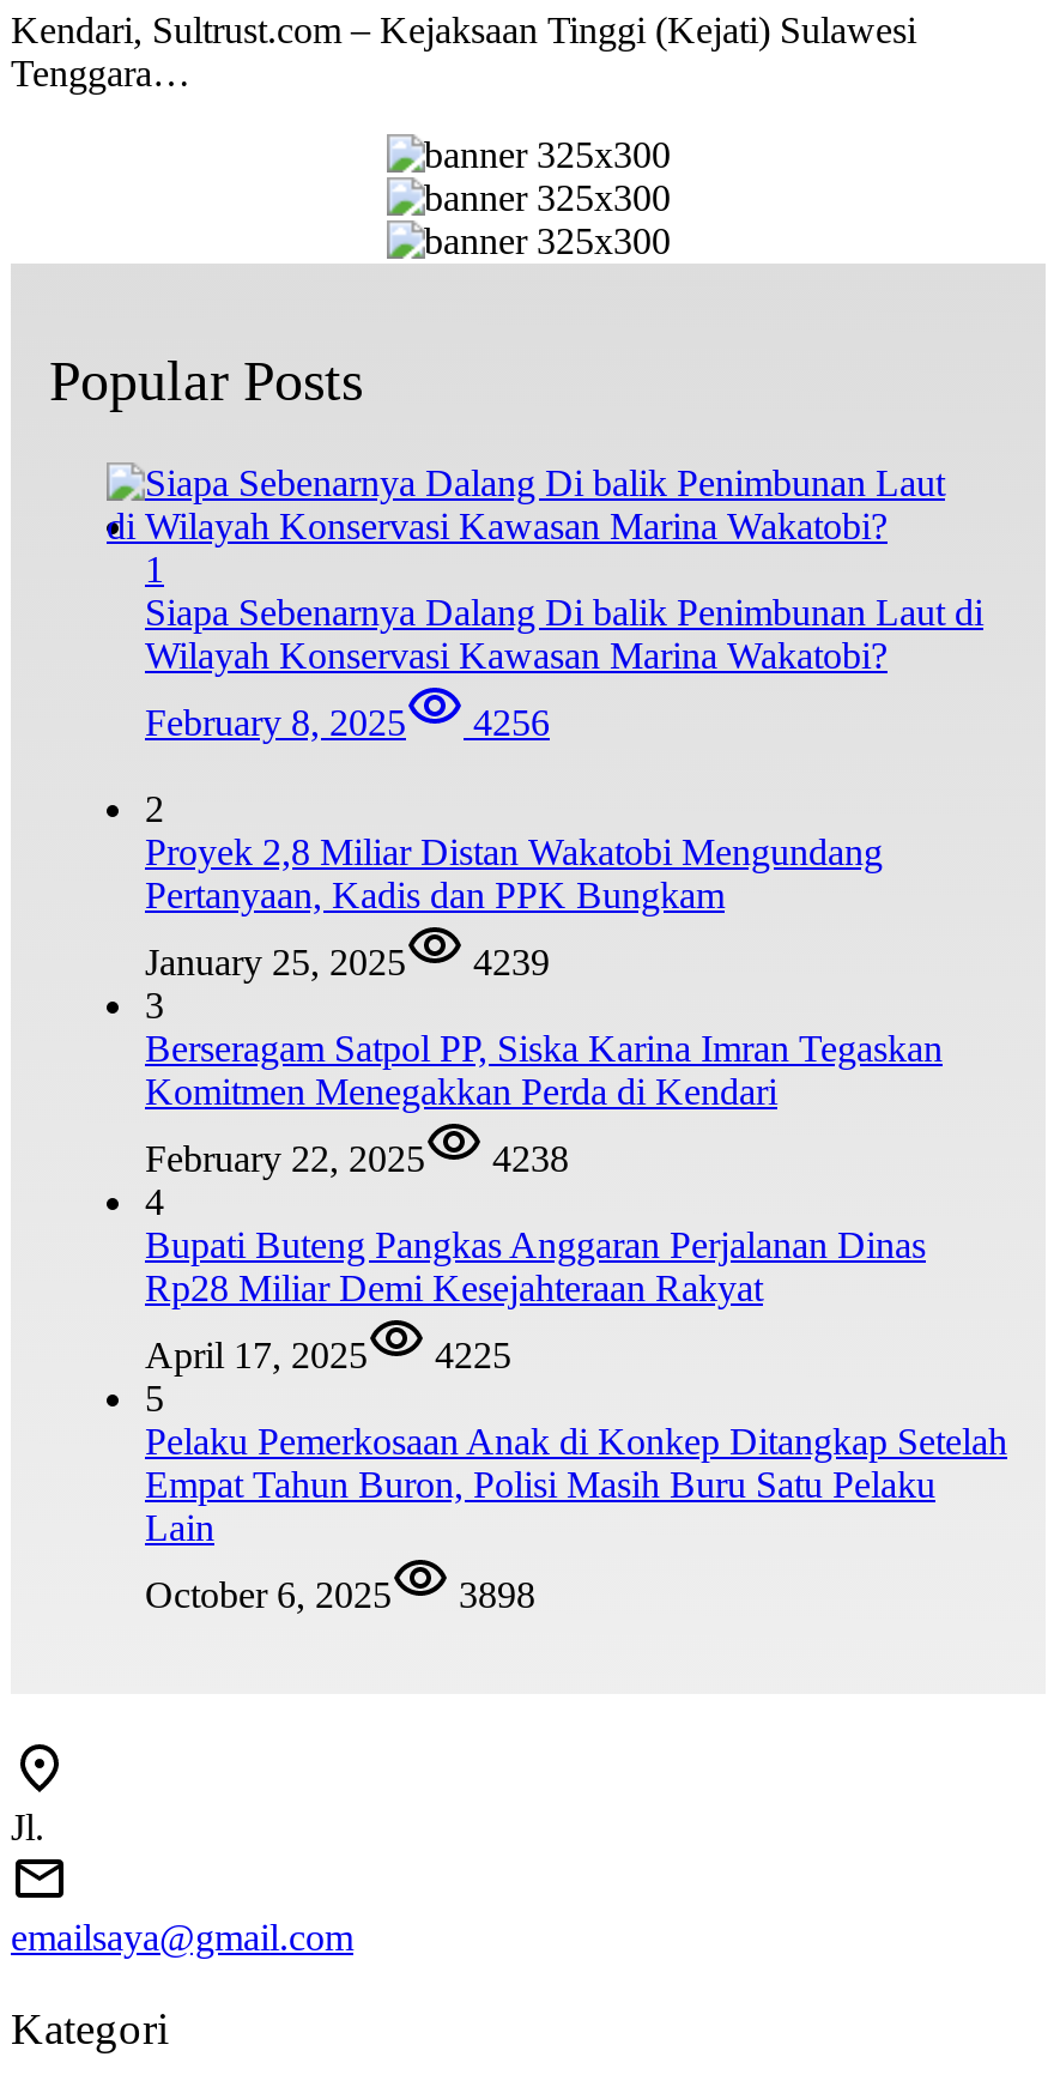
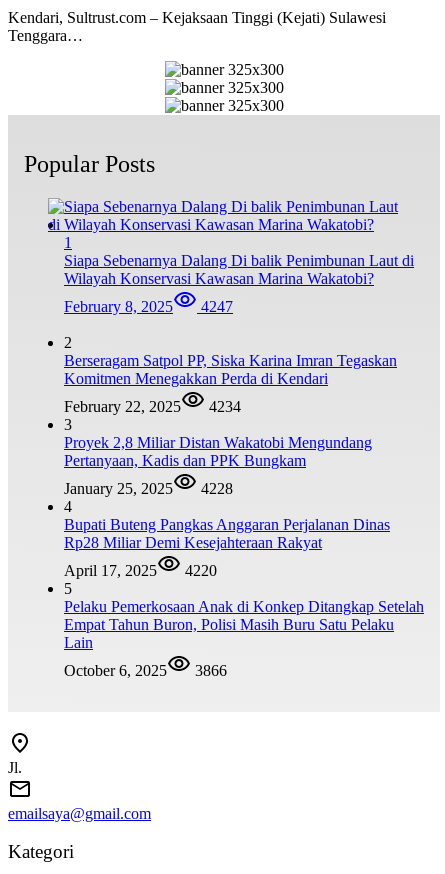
- February 8, 2025 4256
+ February 8, 2025 4247

moved down: 3 | Proyek 2,8 Miliar Distan Wakatobi Mengundang | Pertanyaan, Kadis dan PPK Bungkam | January 25, 2025

- 4239

moved up: Berseragam Satpol PP, Siska Karina Imran Tegaskan | Komitmen Menegakkan Perda di Kendari | February 22, 2025

- 4238
+ 4234
+ 4228

- April 17, 2025 4225
+ April 17, 2025 4220

- October 6, 2025 3898
+ October 6, 2025 3866
